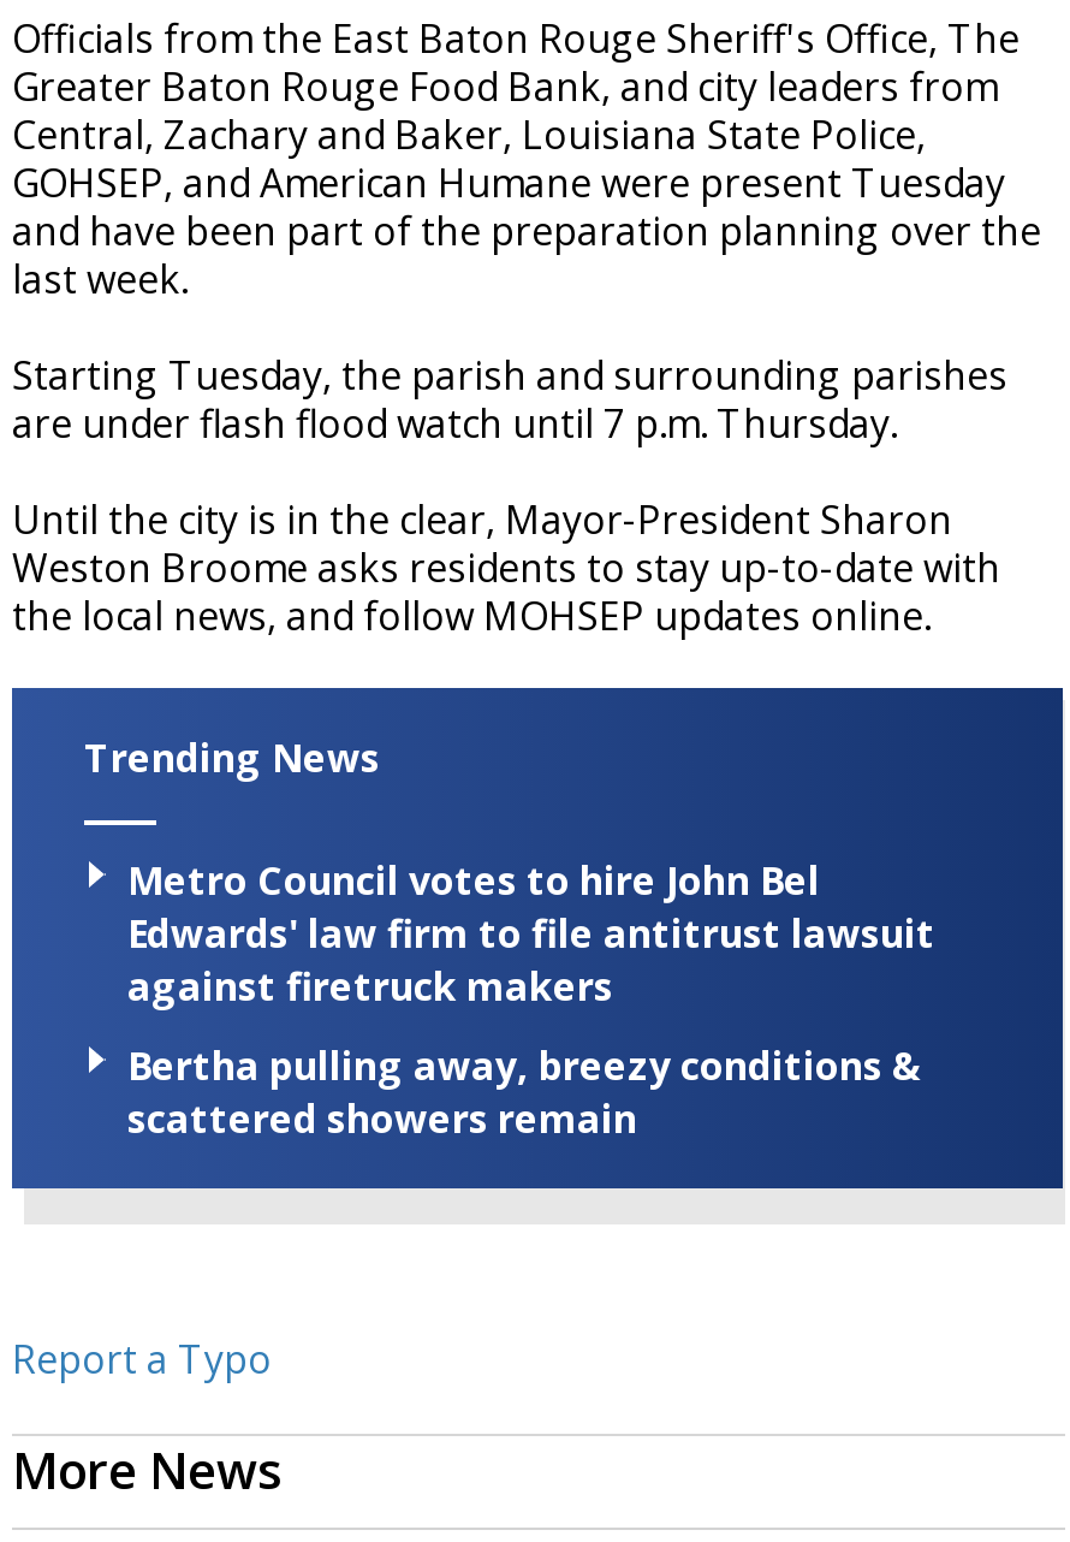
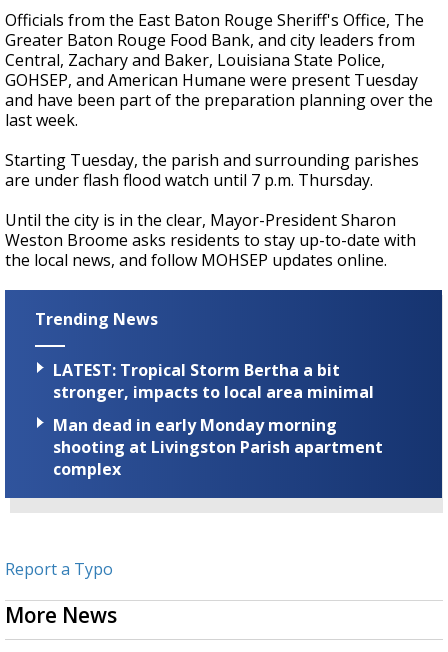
- Metro Council votes to hire John Bel
- Edwards' law firm to file antitrust lawsuit
- against firetruck makers
+ LATEST: Tropical Storm Bertha a bit
+ stronger, impacts to local area minimal

- Bertha pulling away, breezy conditions &
- scattered showers remain
+ Man dead in early Monday morning
+ shooting at Livingston Parish apartment
+ complex
